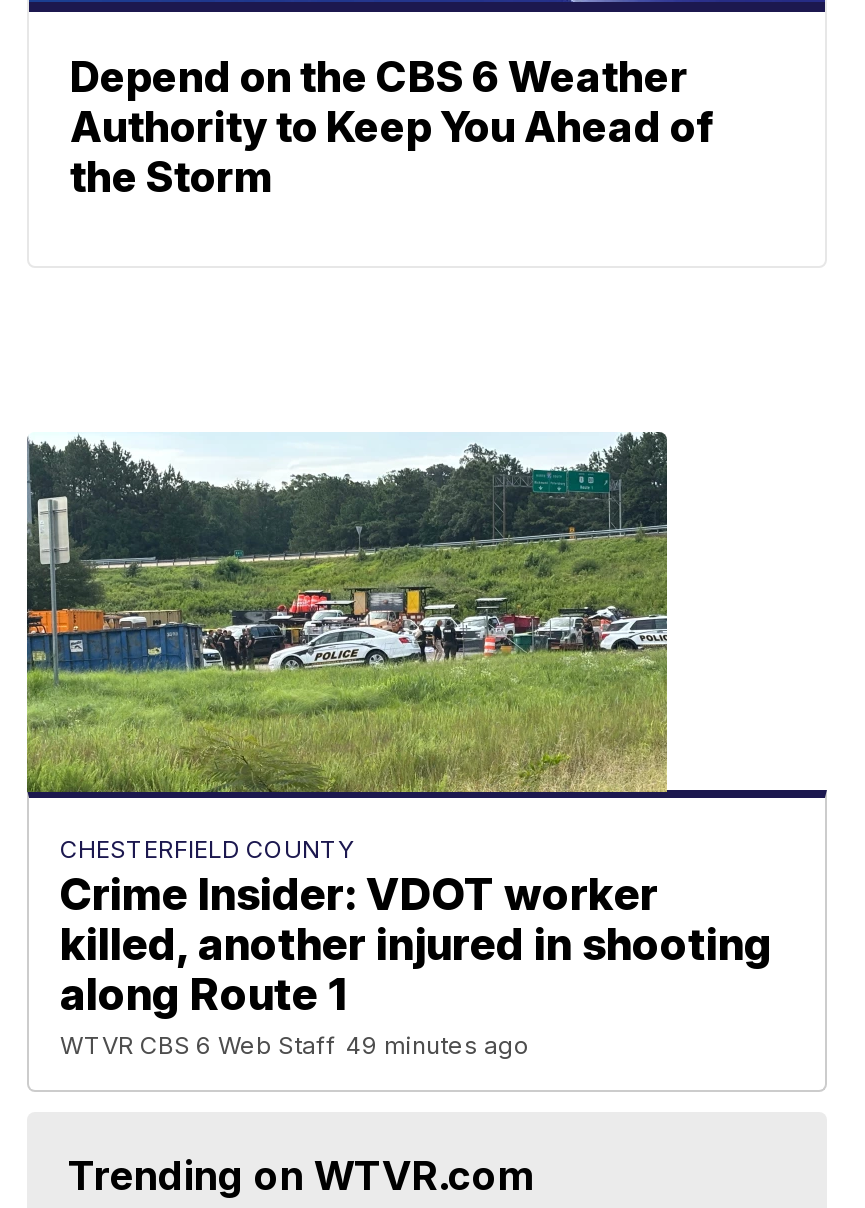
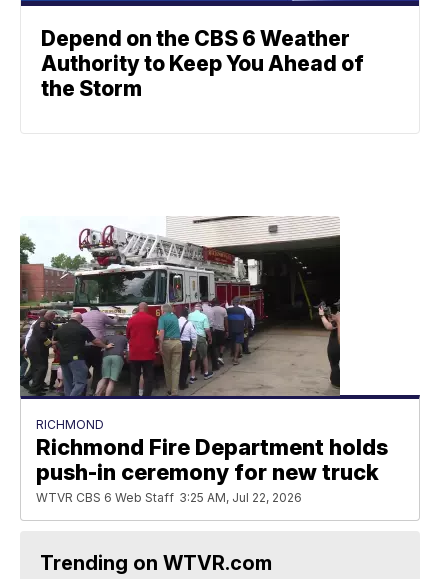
- [image]
- CHESTERFIELD COUNTY
- Crime Insider: VDOT worker
- killed, another injured in shooting
- along Route 1
- WTVR CBS 6 Web Staff 49 minutes ago
+ [image]
+ RICHMOND
+ Richmond Fire Department holds
+ push-in ceremony for new truck
+ WTVR CBS 6 Web Staff 3:25 AM, Jul 22, 2026
